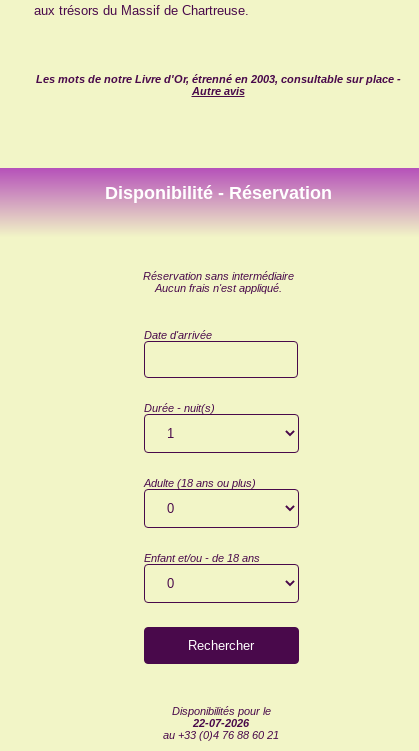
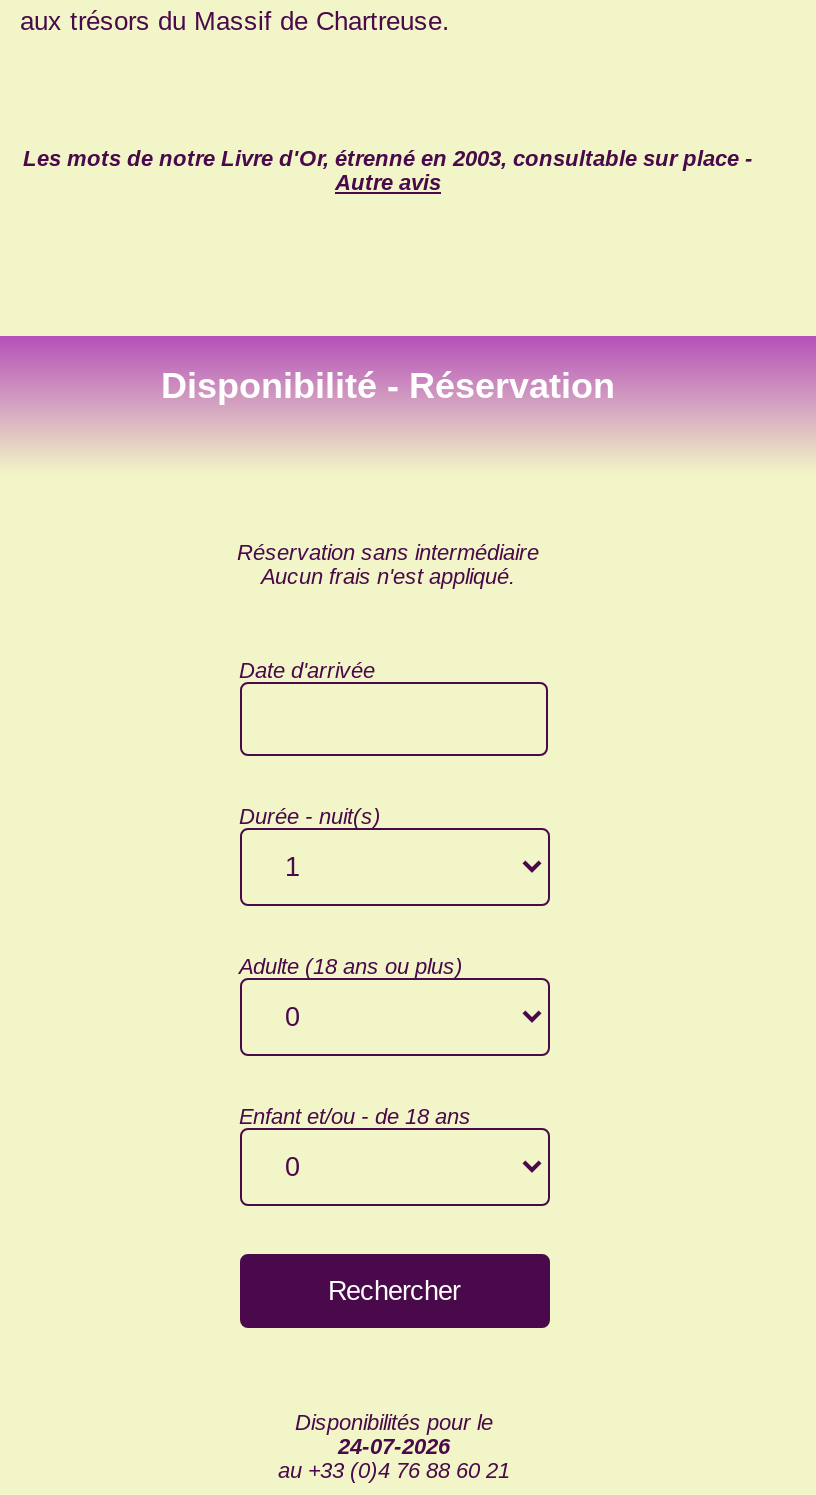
- 22-07-2026
+ 24-07-2026
